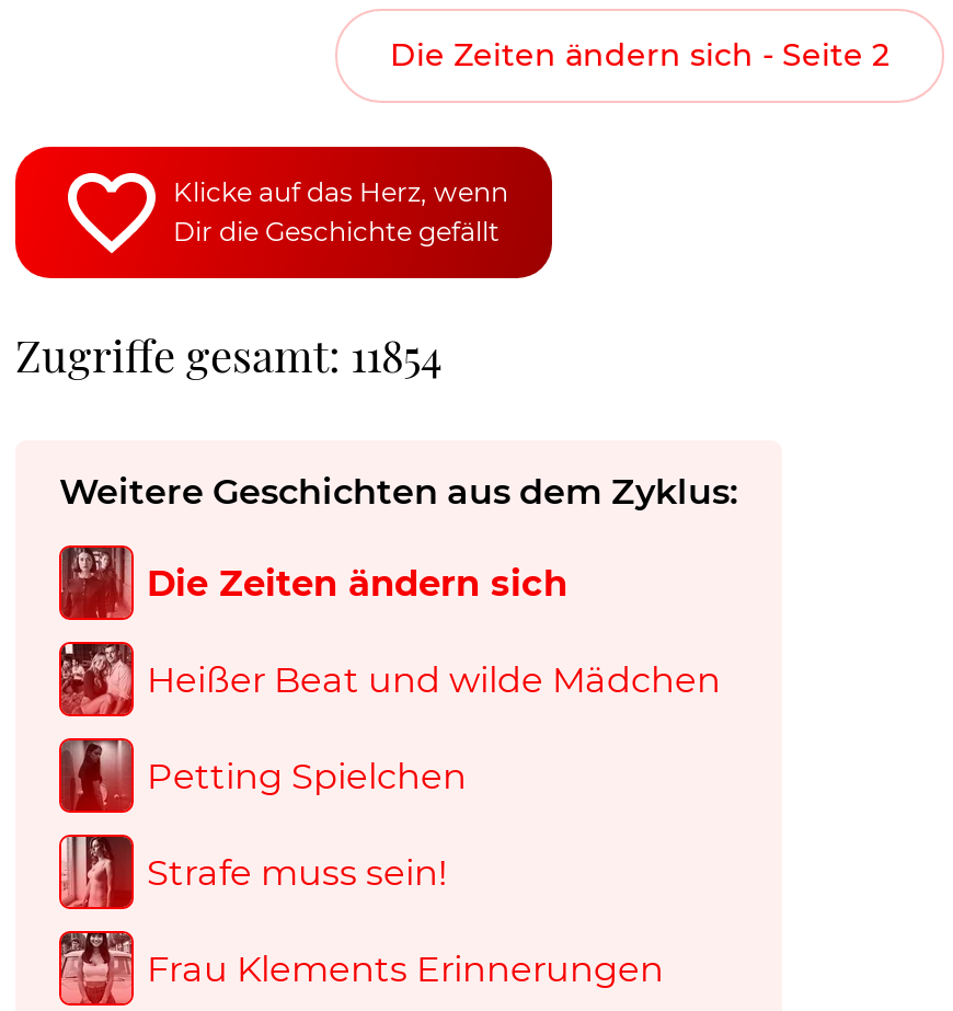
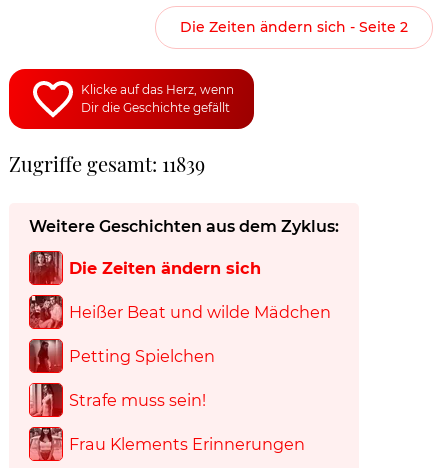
- Zugriffe gesamt: 11854
+ Zugriffe gesamt: 11839
